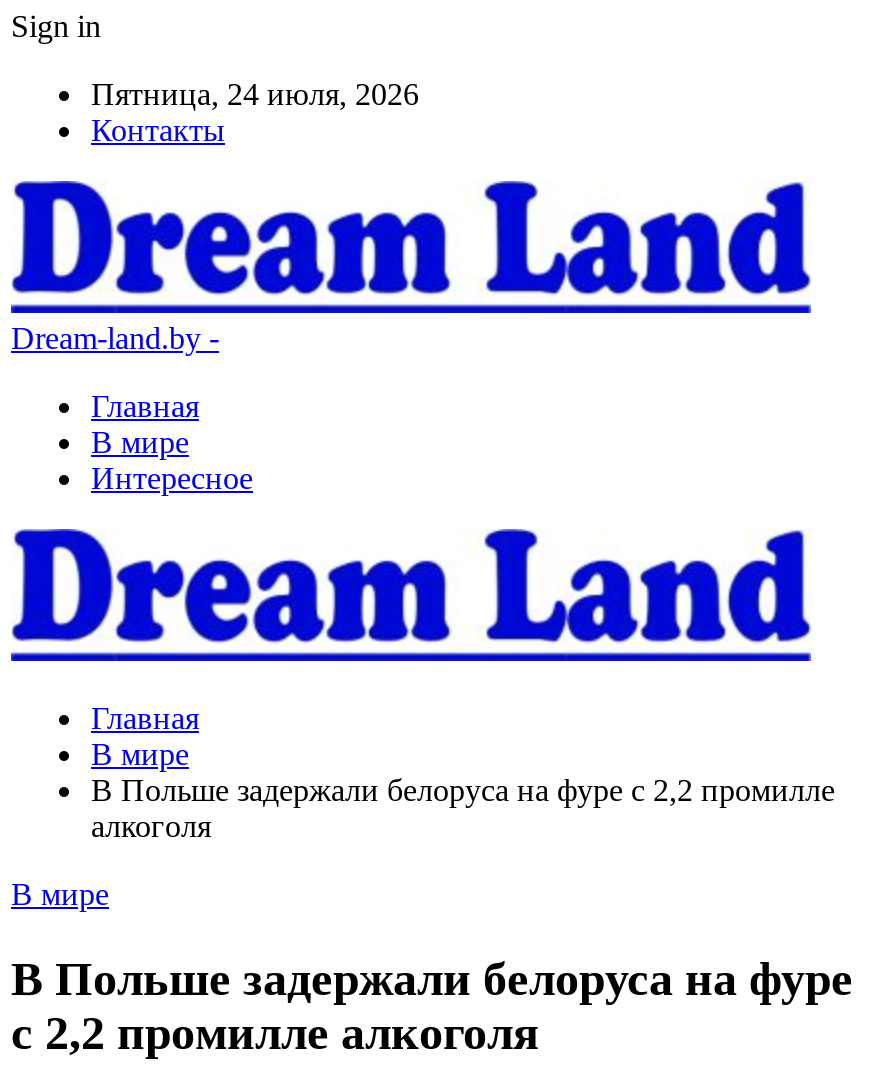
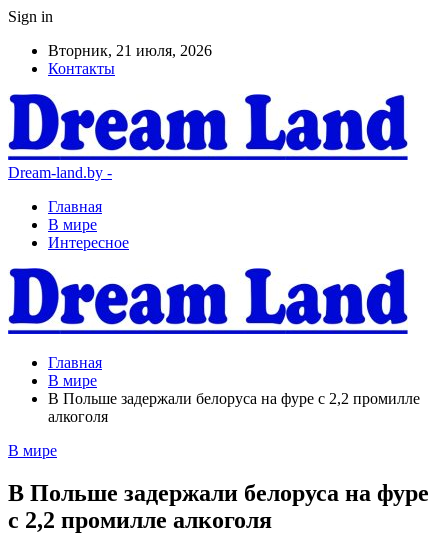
- Пятница, 24 июля, 2026
+ Вторник, 21 июля, 2026
